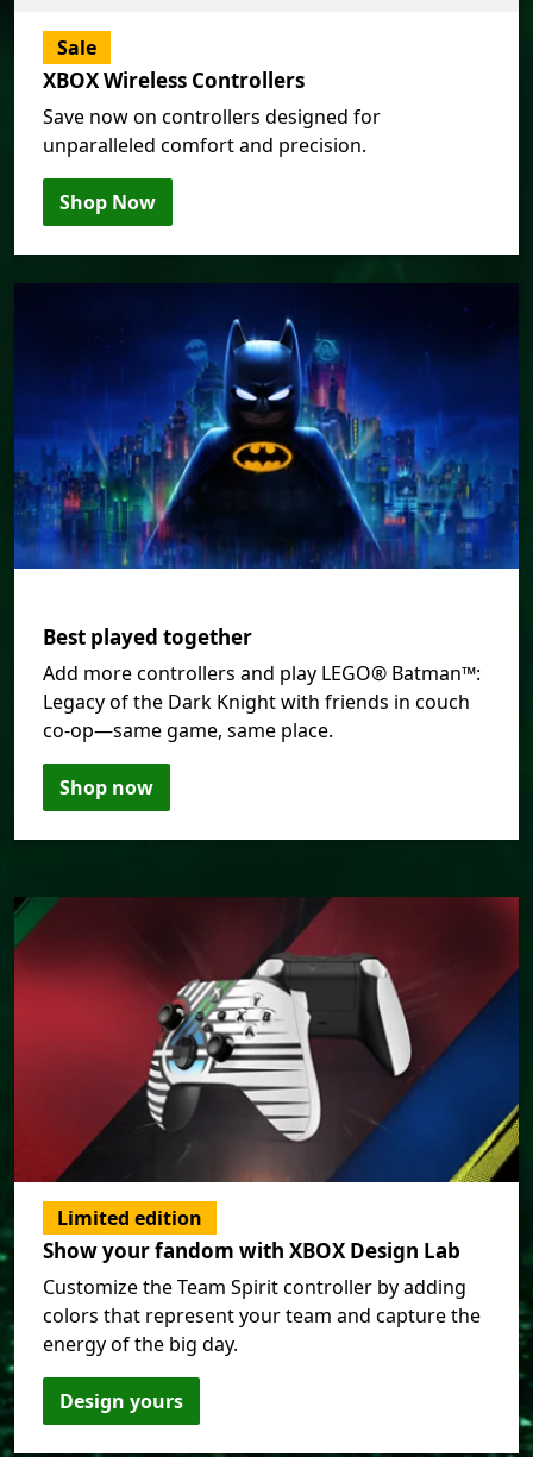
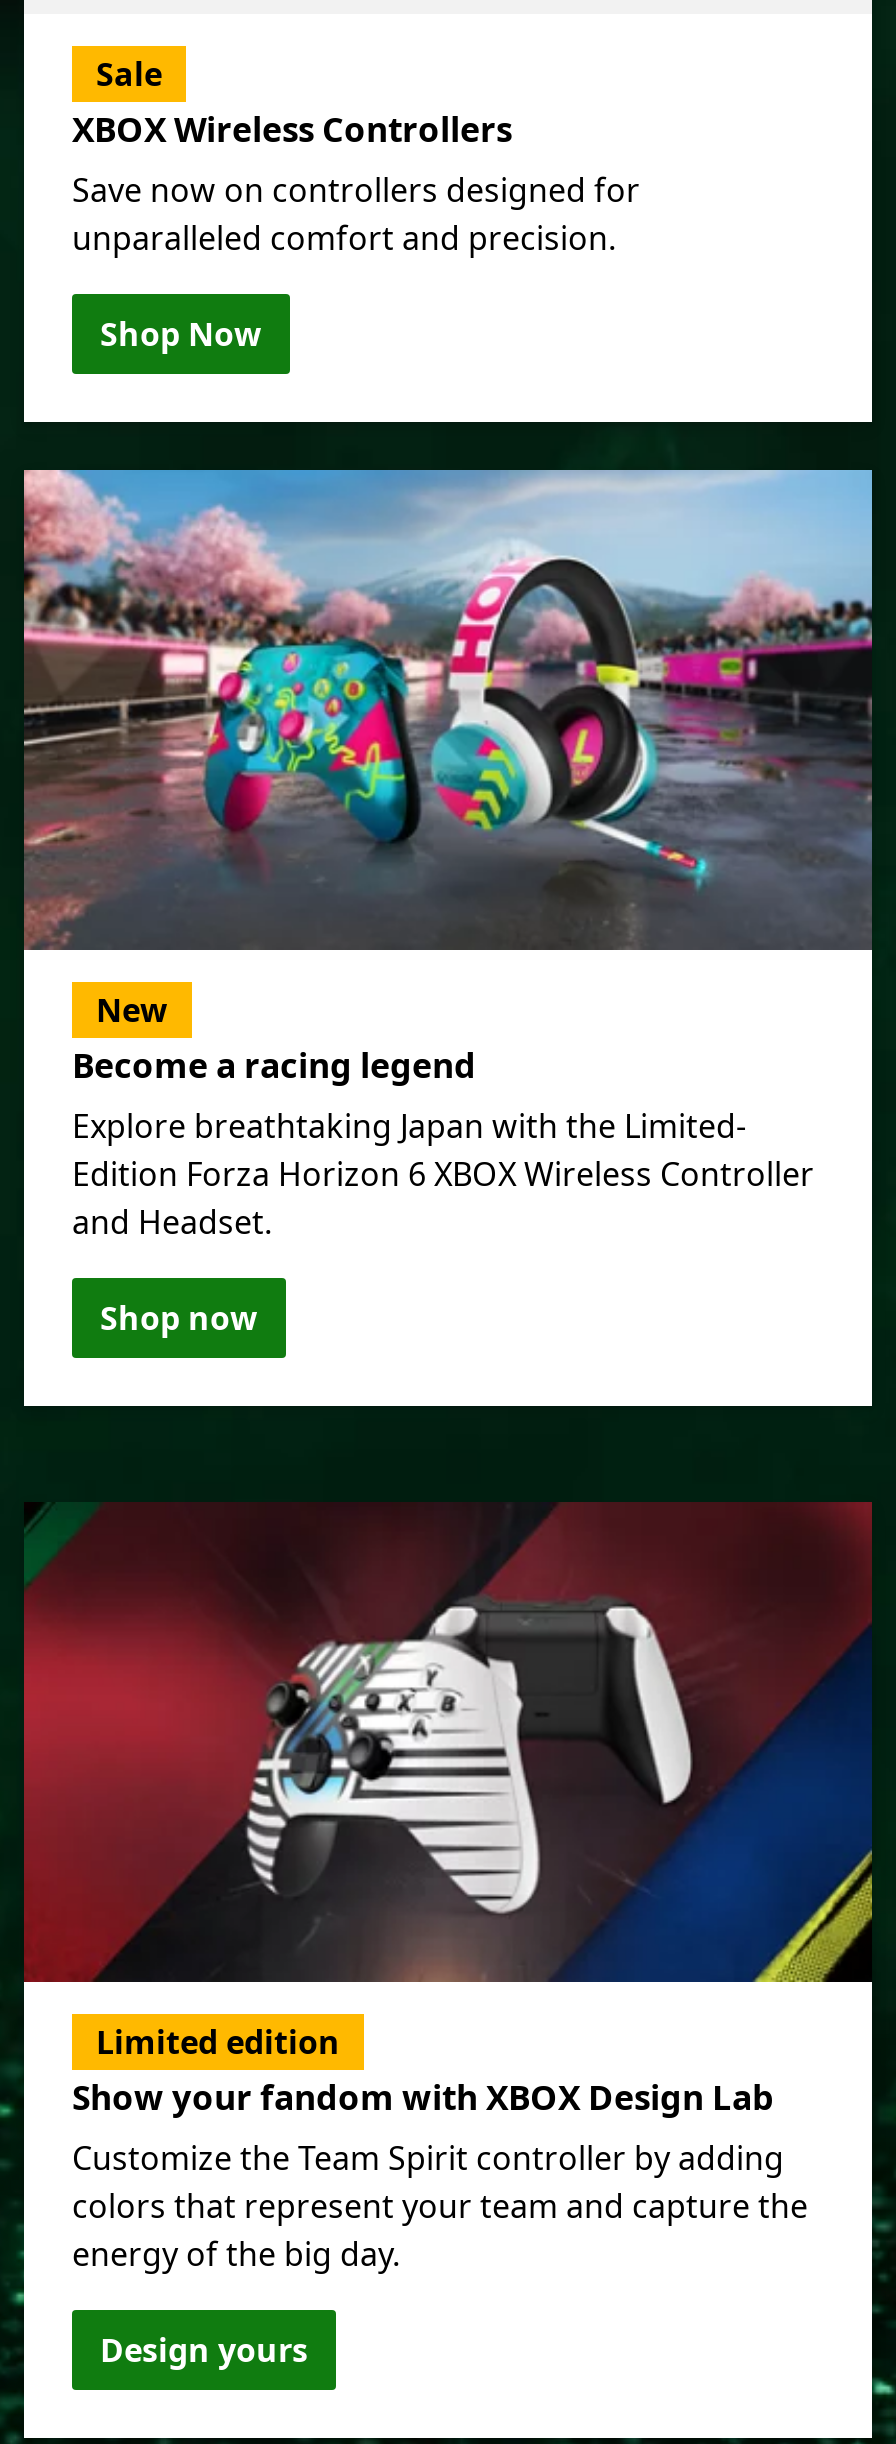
- [image]
+ [image]

- Best played together
- Add more controllers and play LEGO® Batman™:
- Legacy of the Dark Knight with friends in couch
- co-op—same game, same place.
+ New
+ Become a racing legend
+ Explore breathtaking Japan with the Limited-
+ Edition Forza Horizon 6 XBOX Wireless Controller
+ and Headset.
